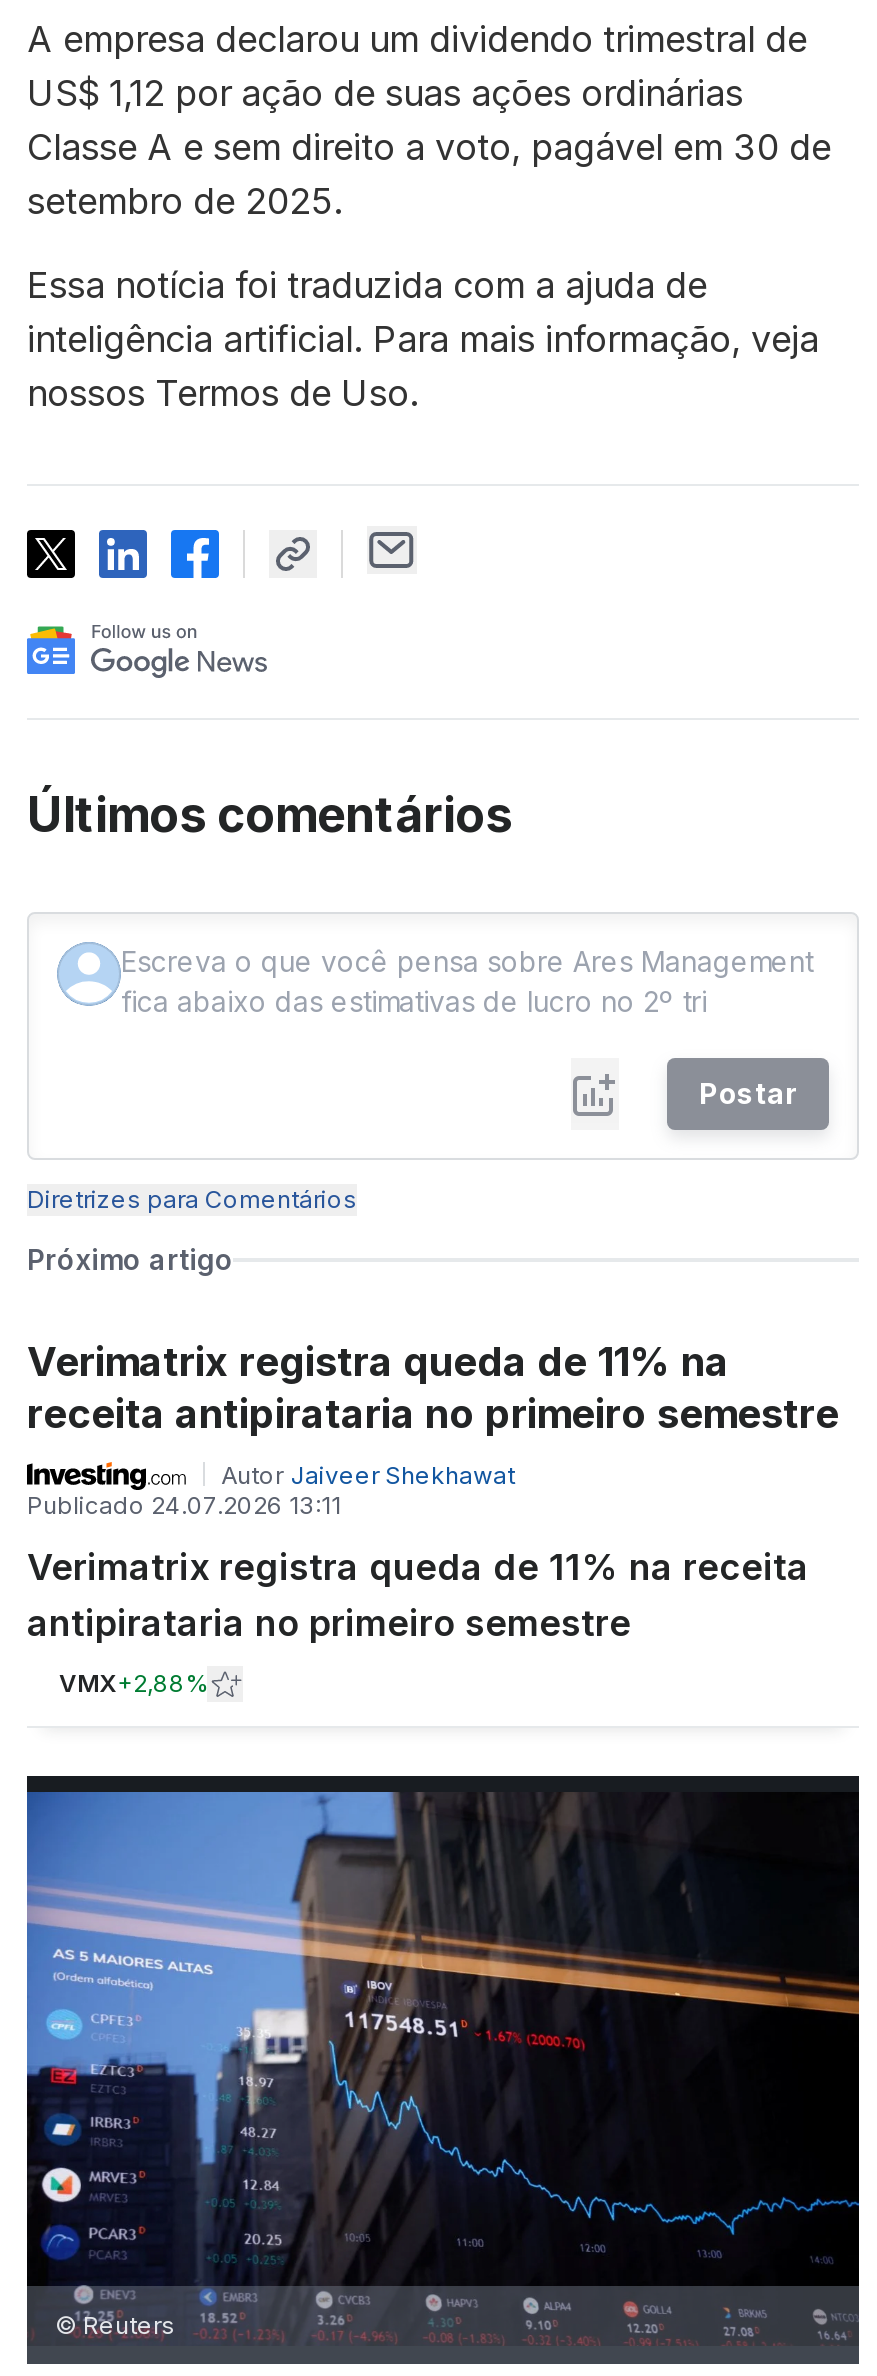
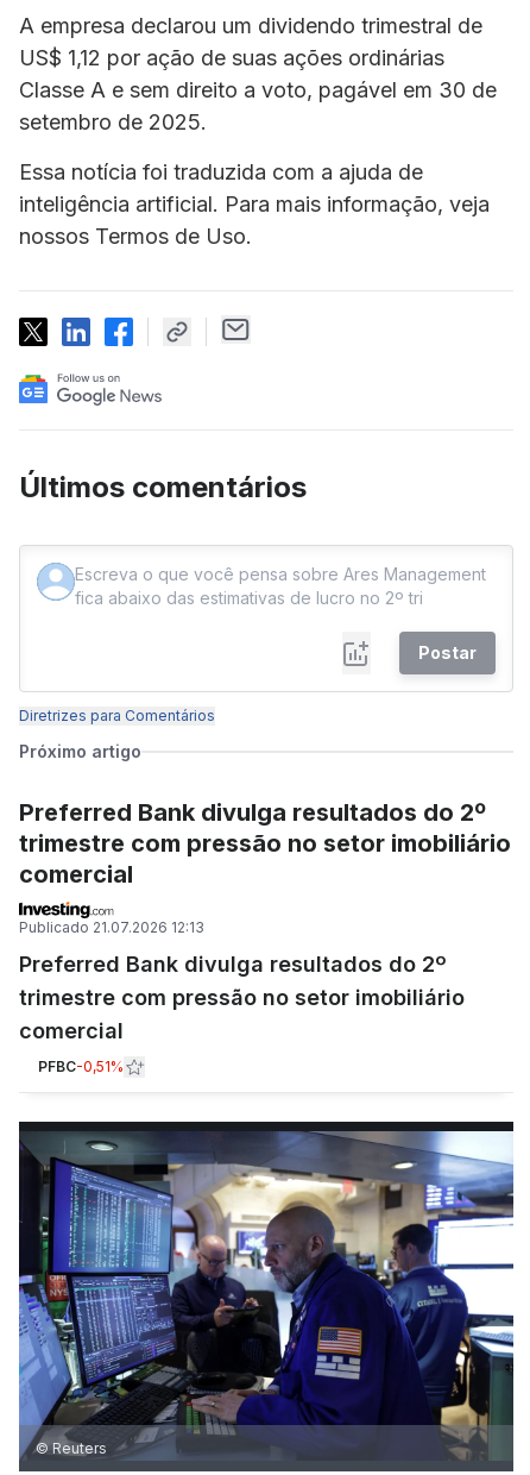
- Verimatrix registra queda de 11% na
- receita antipirataria no primeiro semestre
+ Preferred Bank divulga resultados do 2º
+ trimestre com pressão no setor imobiliário
+ comercial

- Autor Jaiveer Shekhawat
- Publicado 24.07.2026 13:11
+ Publicado 21.07.2026 12:13

- Verimatrix registra queda de 11% na receita
- antipirataria no primeiro semestre
+ Preferred Bank divulga resultados do 2º
+ trimestre com pressão no setor imobiliário
+ comercial

- VMX+2,88%
+ PFBC-0,51%

- [image]
+ [image]
